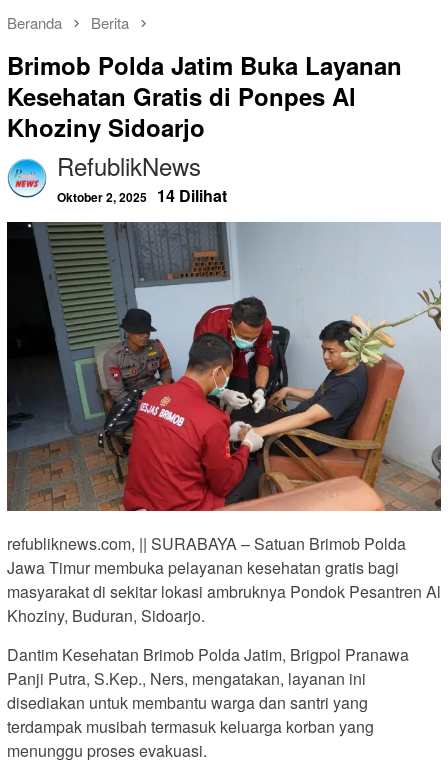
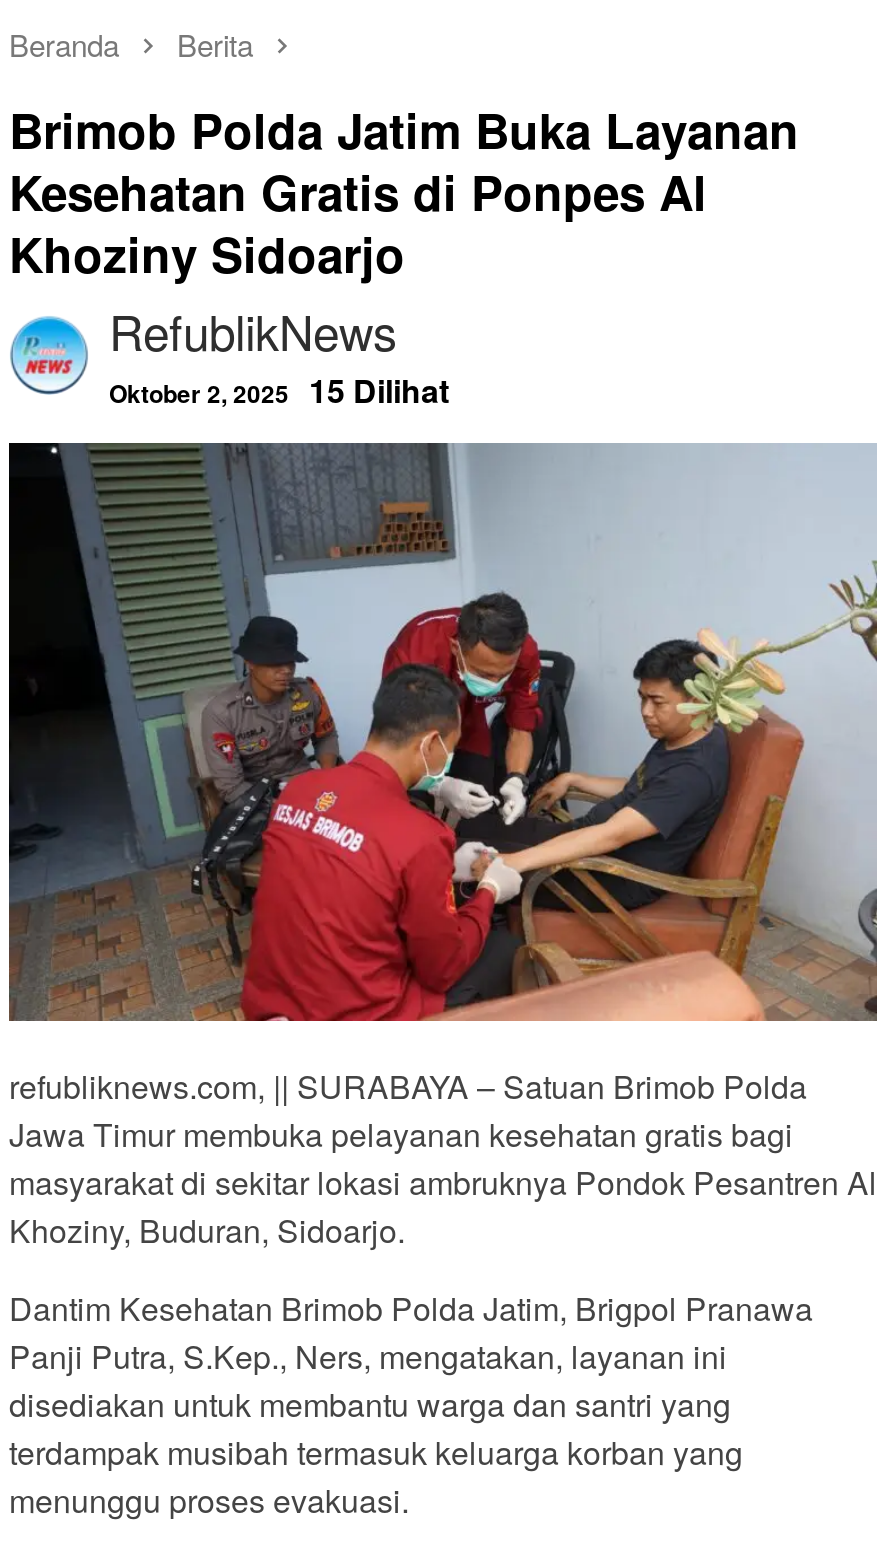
- Oktober 2, 2025 14 Dilihat
+ Oktober 2, 2025 15 Dilihat
